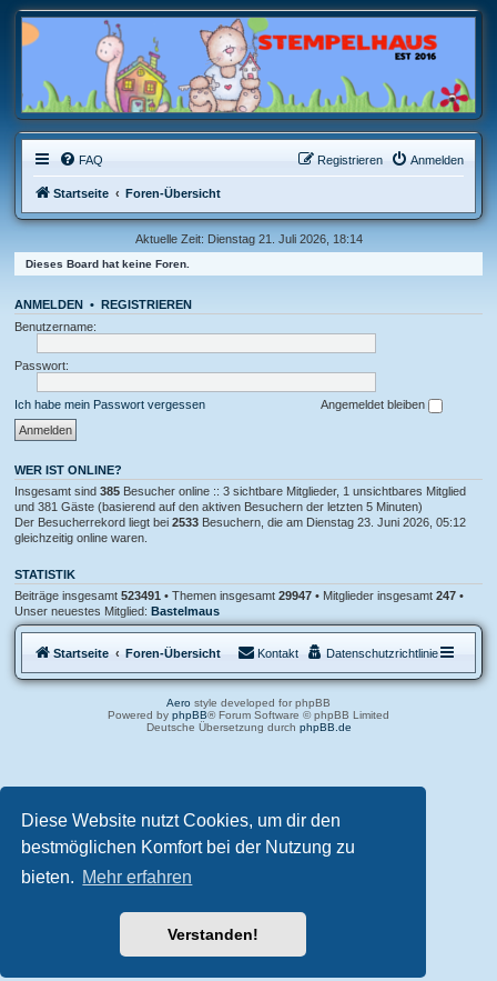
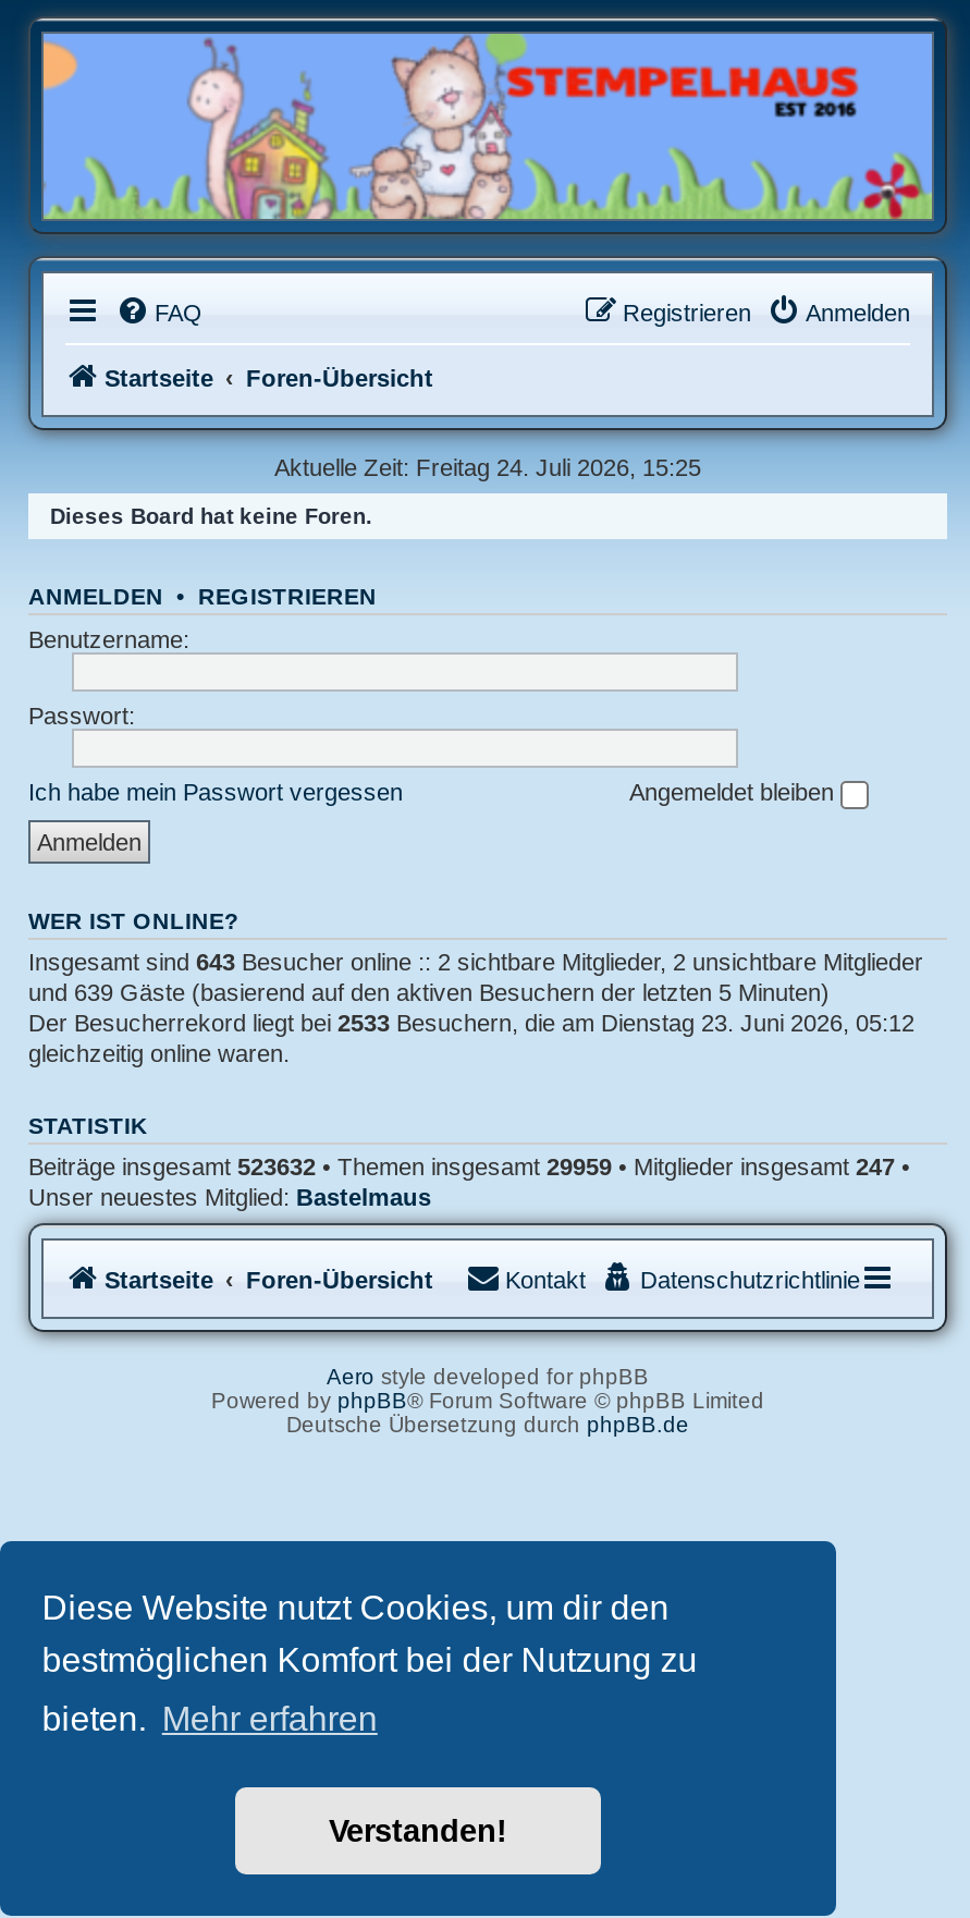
- Aktuelle Zeit: Dienstag 21. Juli 2026, 18:14
+ Aktuelle Zeit: Freitag 24. Juli 2026, 15:25

- Insgesamt sind 385 Besucher online :: 3 sichtbare Mitglieder, 1 unsichtbares Mitglied
+ Insgesamt sind 643 Besucher online :: 2 sichtbare Mitglieder, 2 unsichtbare Mitglieder

- und 381 Gäste (basierend auf den aktiven Besuchern der letzten 5 Minuten)
+ und 639 Gäste (basierend auf den aktiven Besuchern der letzten 5 Minuten)

- Beiträge insgesamt 523491 • Themen insgesamt 29947 • Mitglieder insgesamt 247 •
+ Beiträge insgesamt 523632 • Themen insgesamt 29959 • Mitglieder insgesamt 247 •
